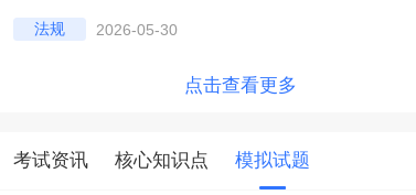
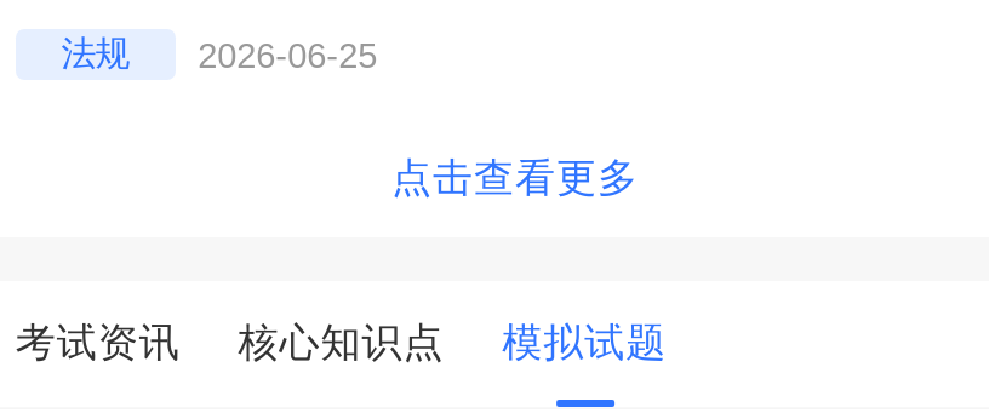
- 法规 2026-05-30
+ 法规 2026-06-25
